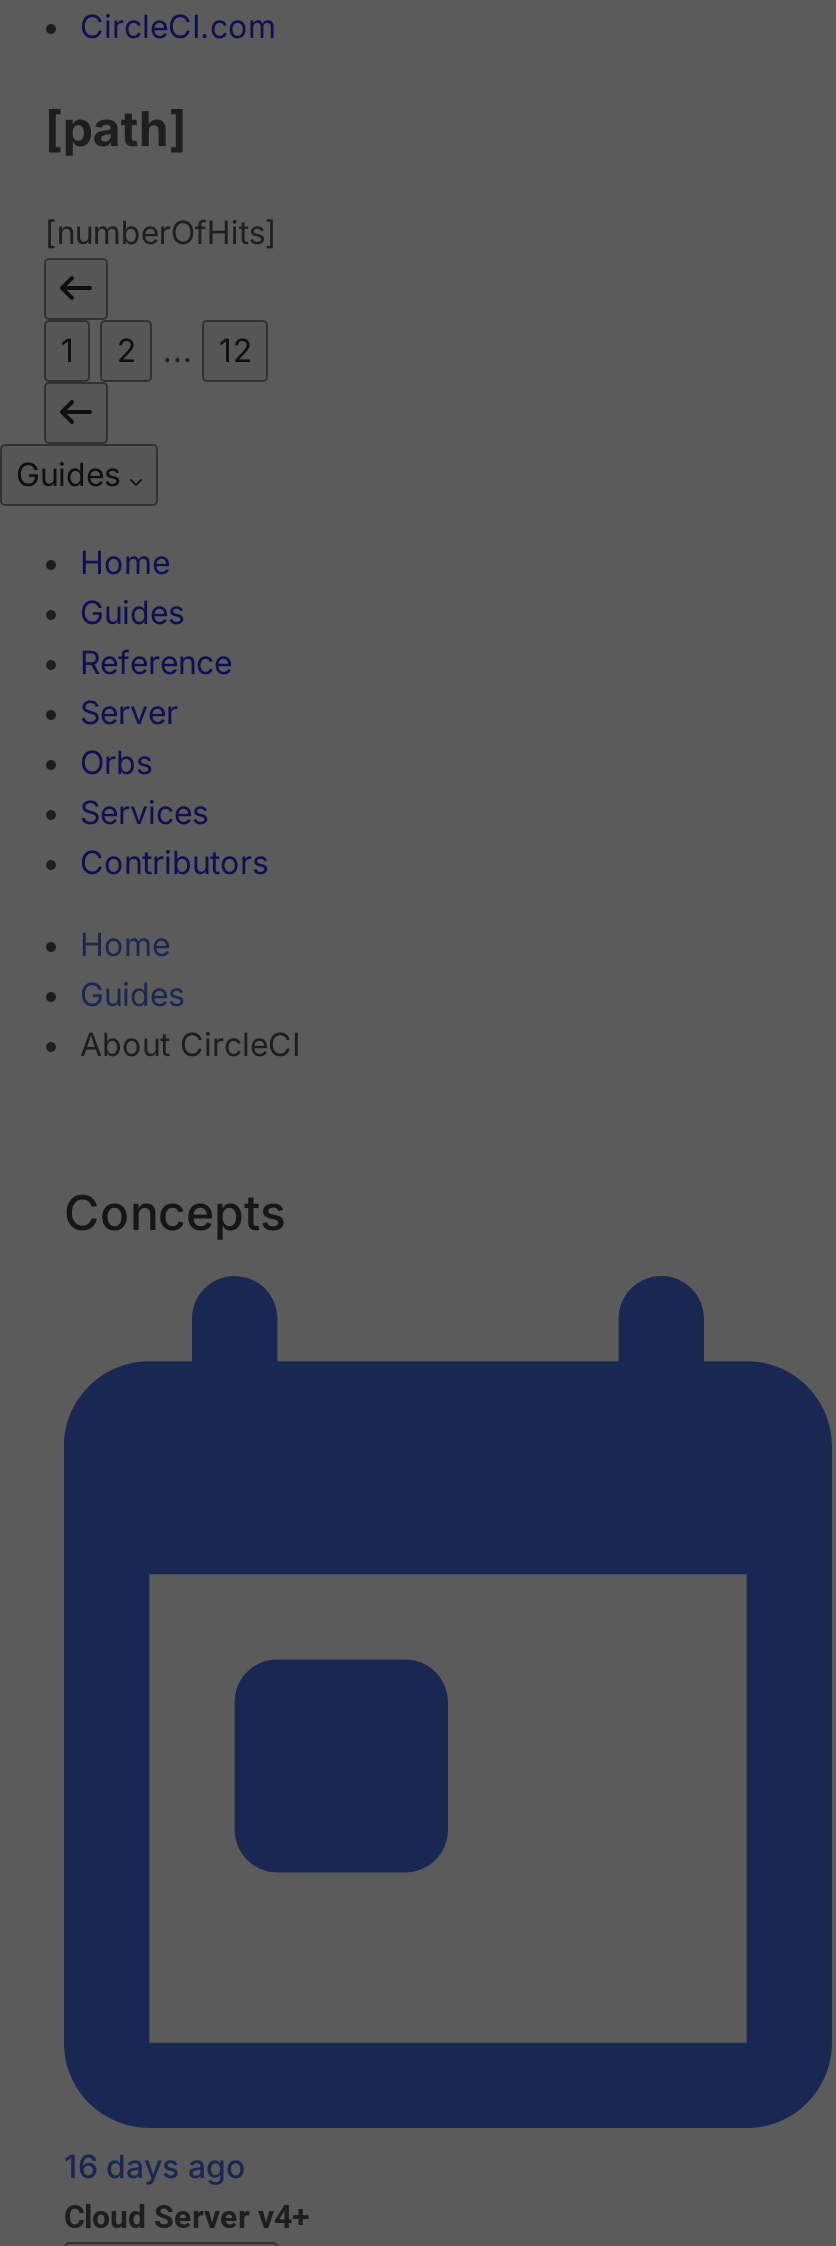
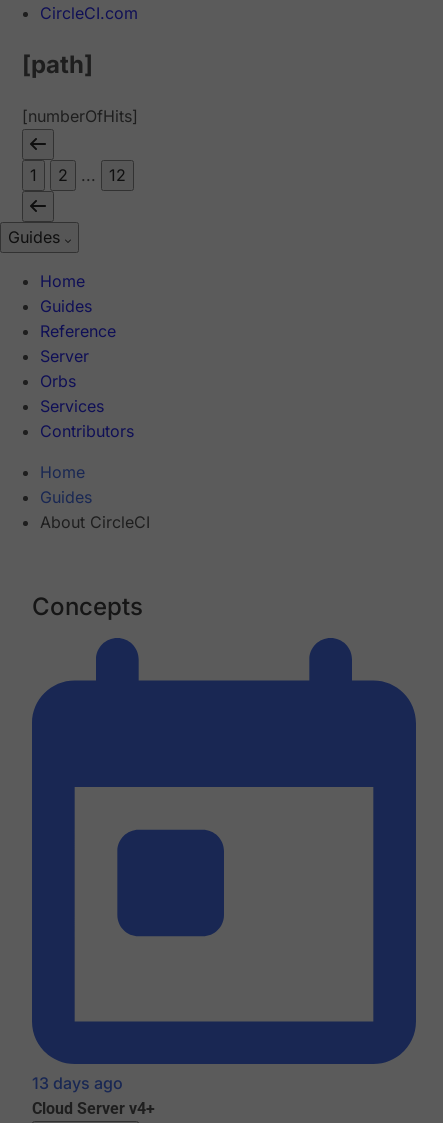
- 16 days ago
+ 13 days ago
